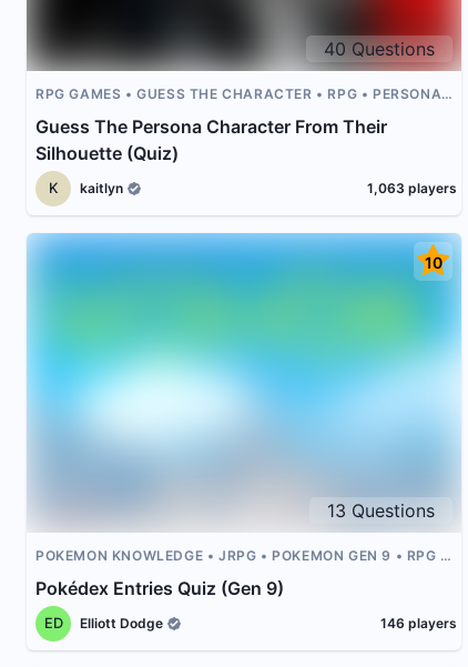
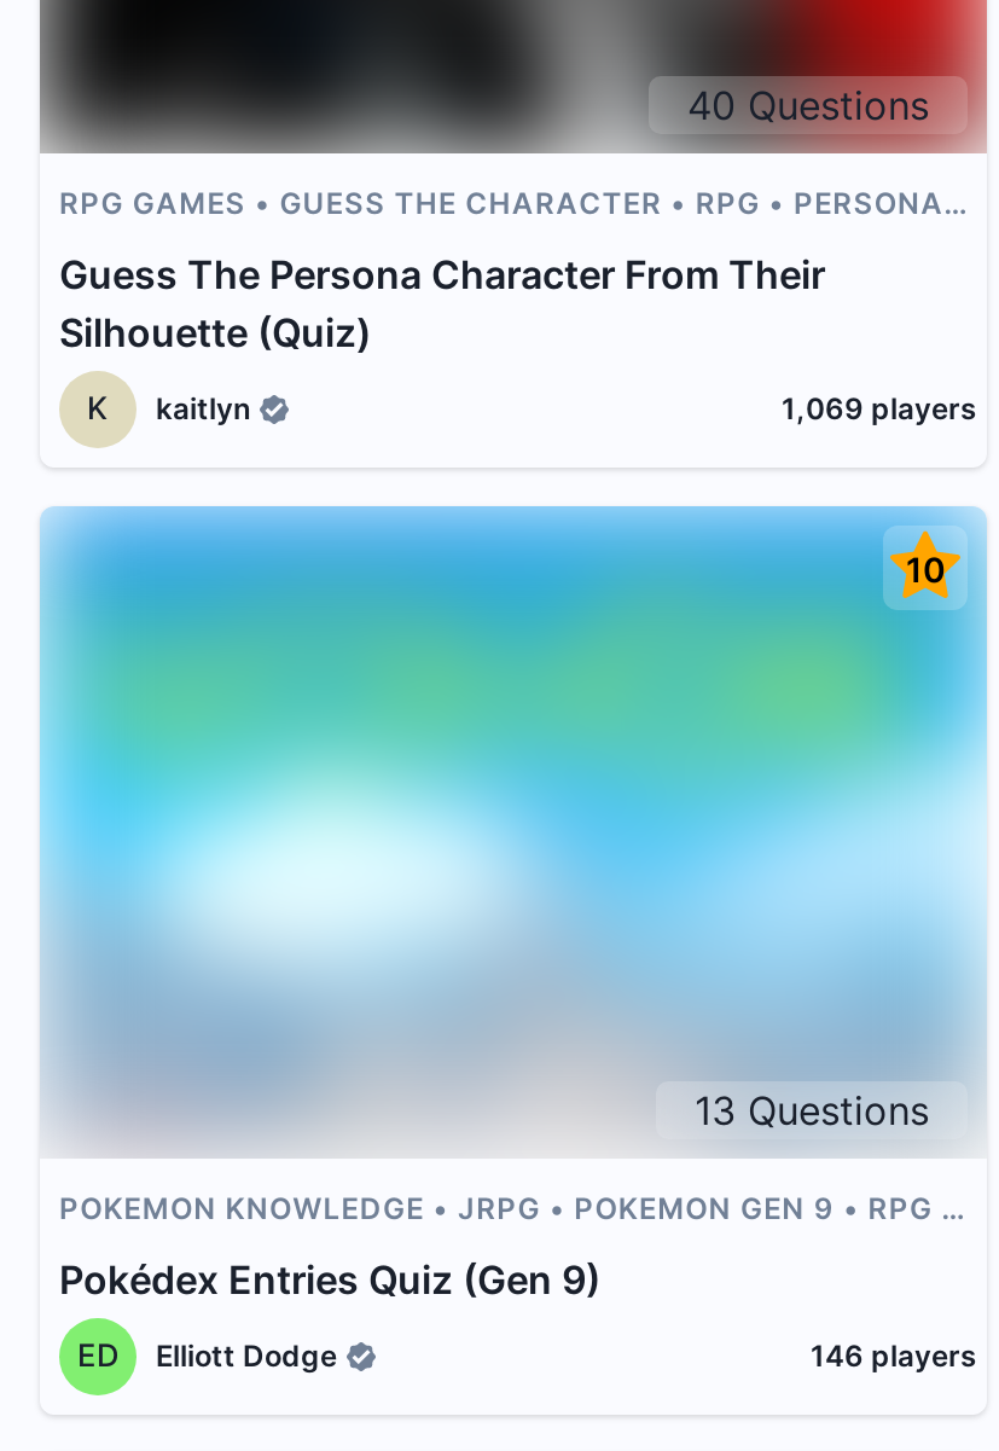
- 1,063 players
+ 1,069 players
